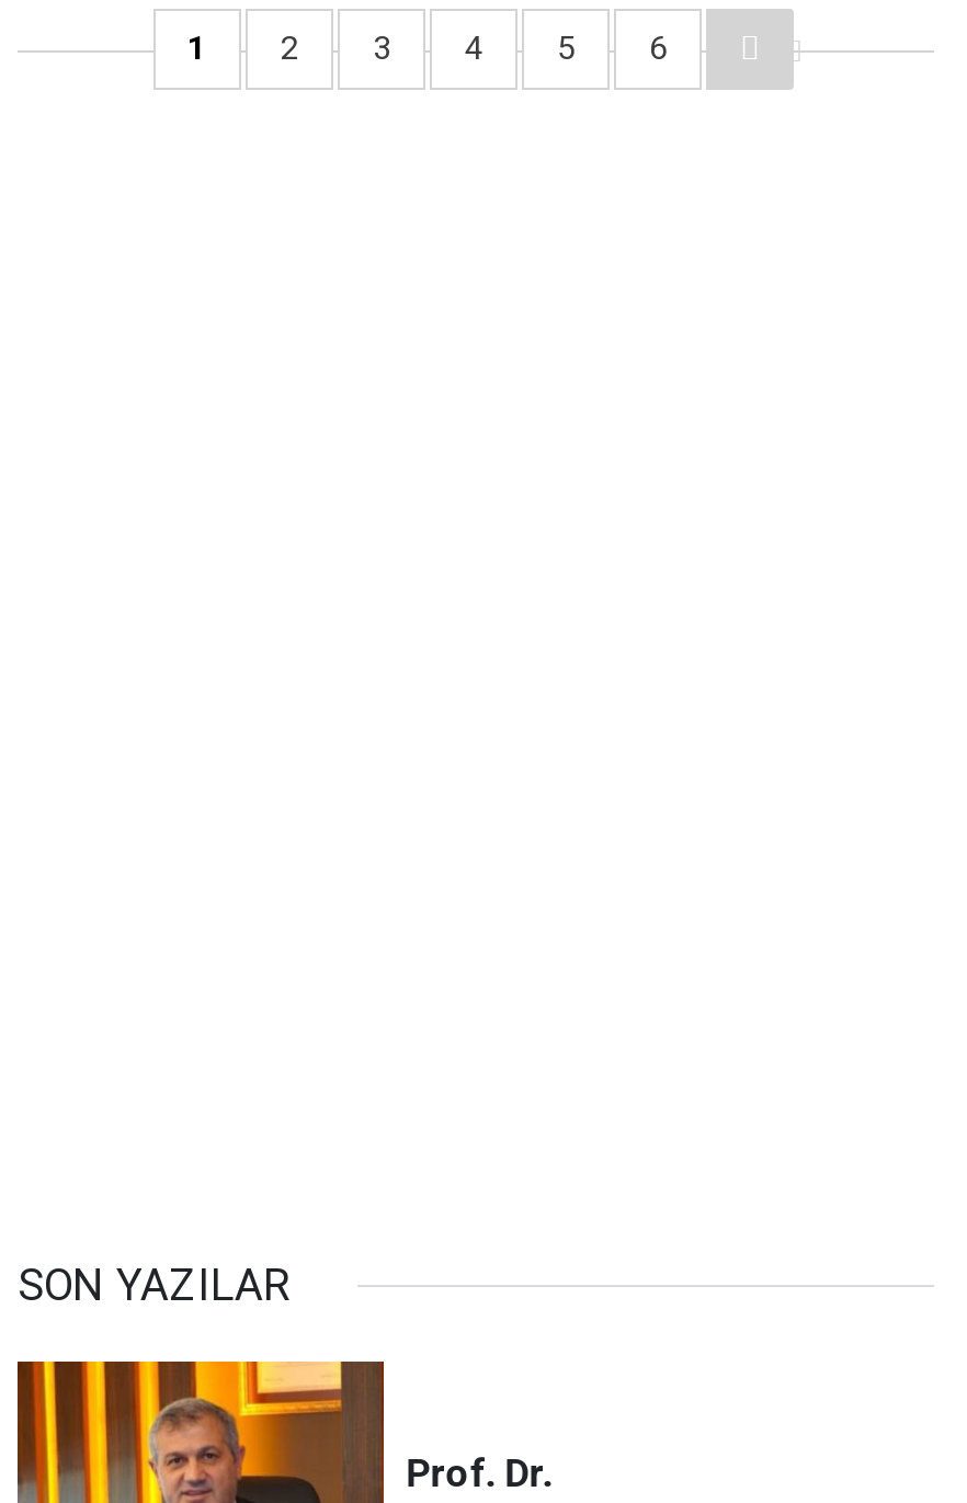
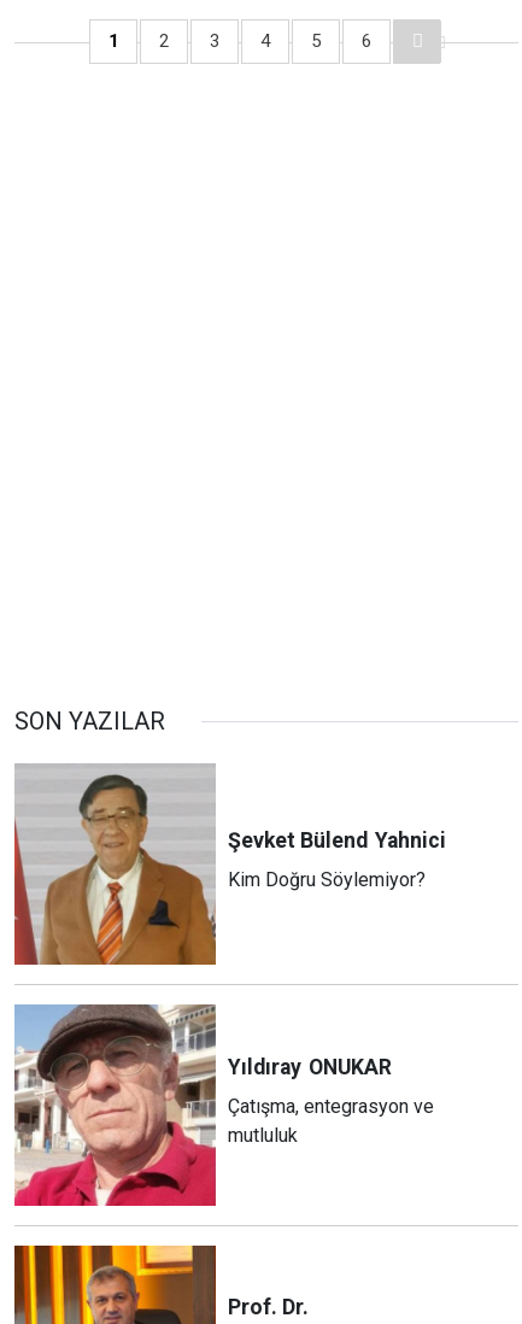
+ [image]
+ Yıldıray ONUKAR
+ Çatışma, entegrasyon ve
+ mutluluk

+ [image]
+ Şevket Bülend Yahnici
+ Kim Doğru Söylemiyor?
